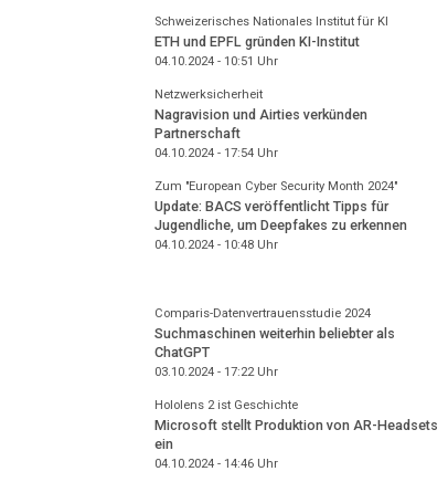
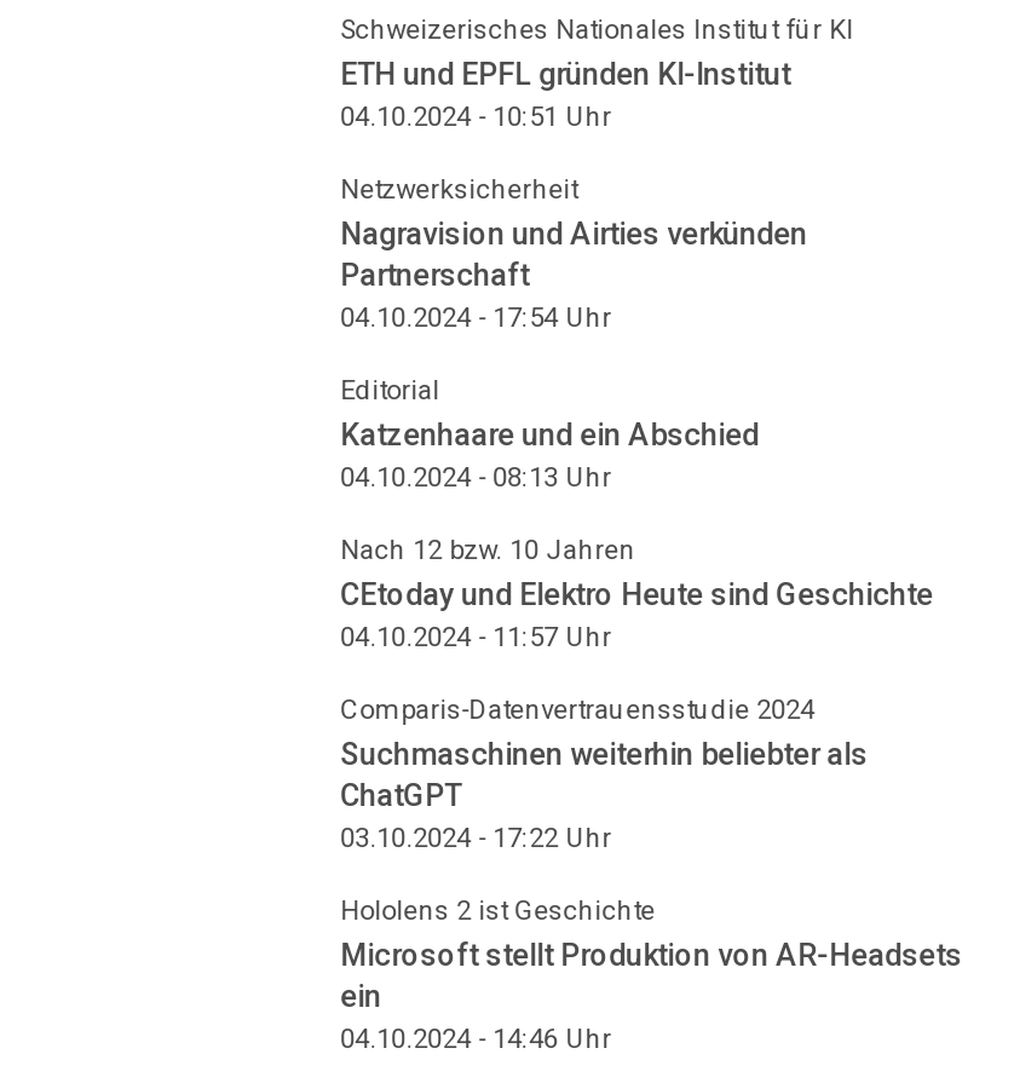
- Zum "European Cyber Security Month 2024"
- Update: BACS veröffentlicht Tipps für
- Jugendliche, um Deepfakes zu erkennen
- 04.10.2024 - 10:48 Uhr
+ Editorial
+ Katzenhaare und ein Abschied
+ 04.10.2024 - 08:13 Uhr
+ Nach 12 bzw. 10 Jahren
+ CEtoday und Elektro Heute sind Geschichte
+ 04.10.2024 - 11:57 Uhr
